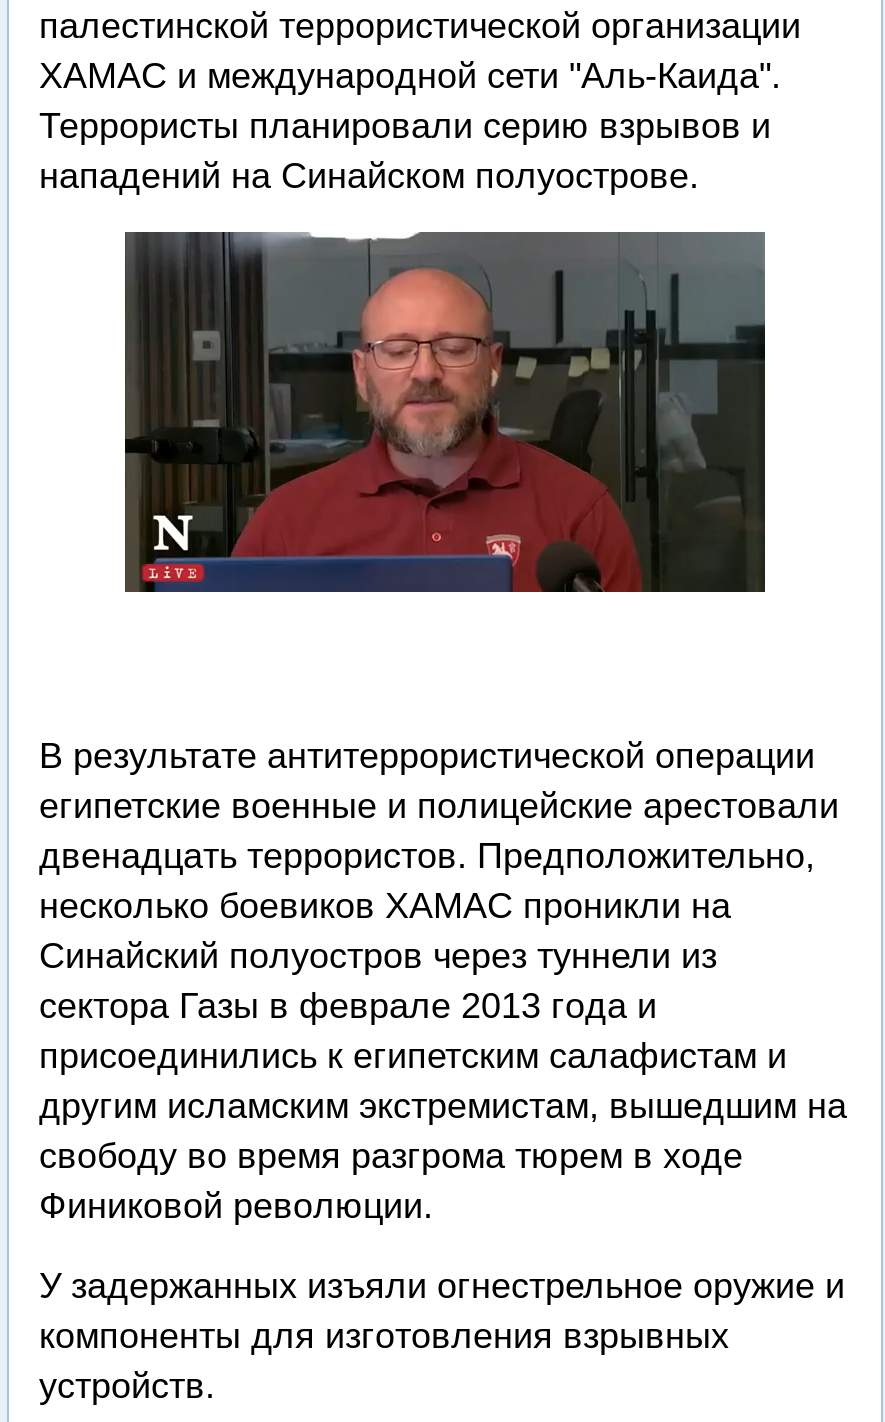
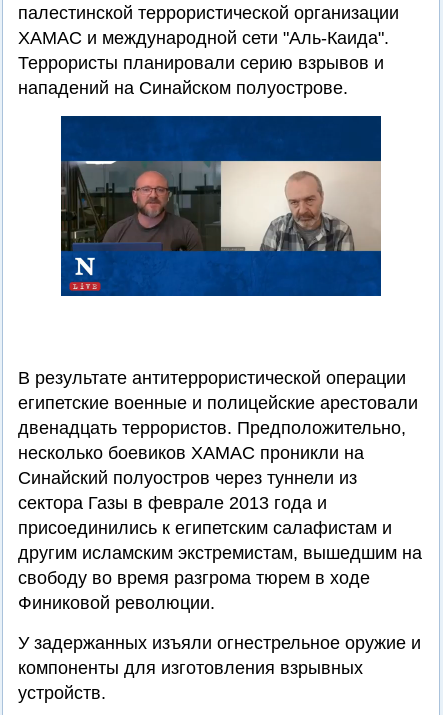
- [image]
+ [image]
